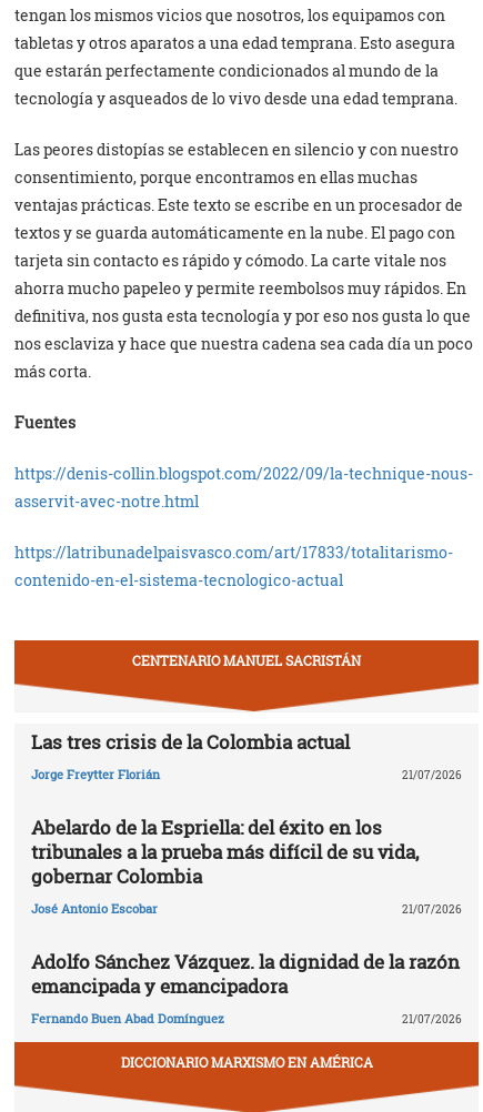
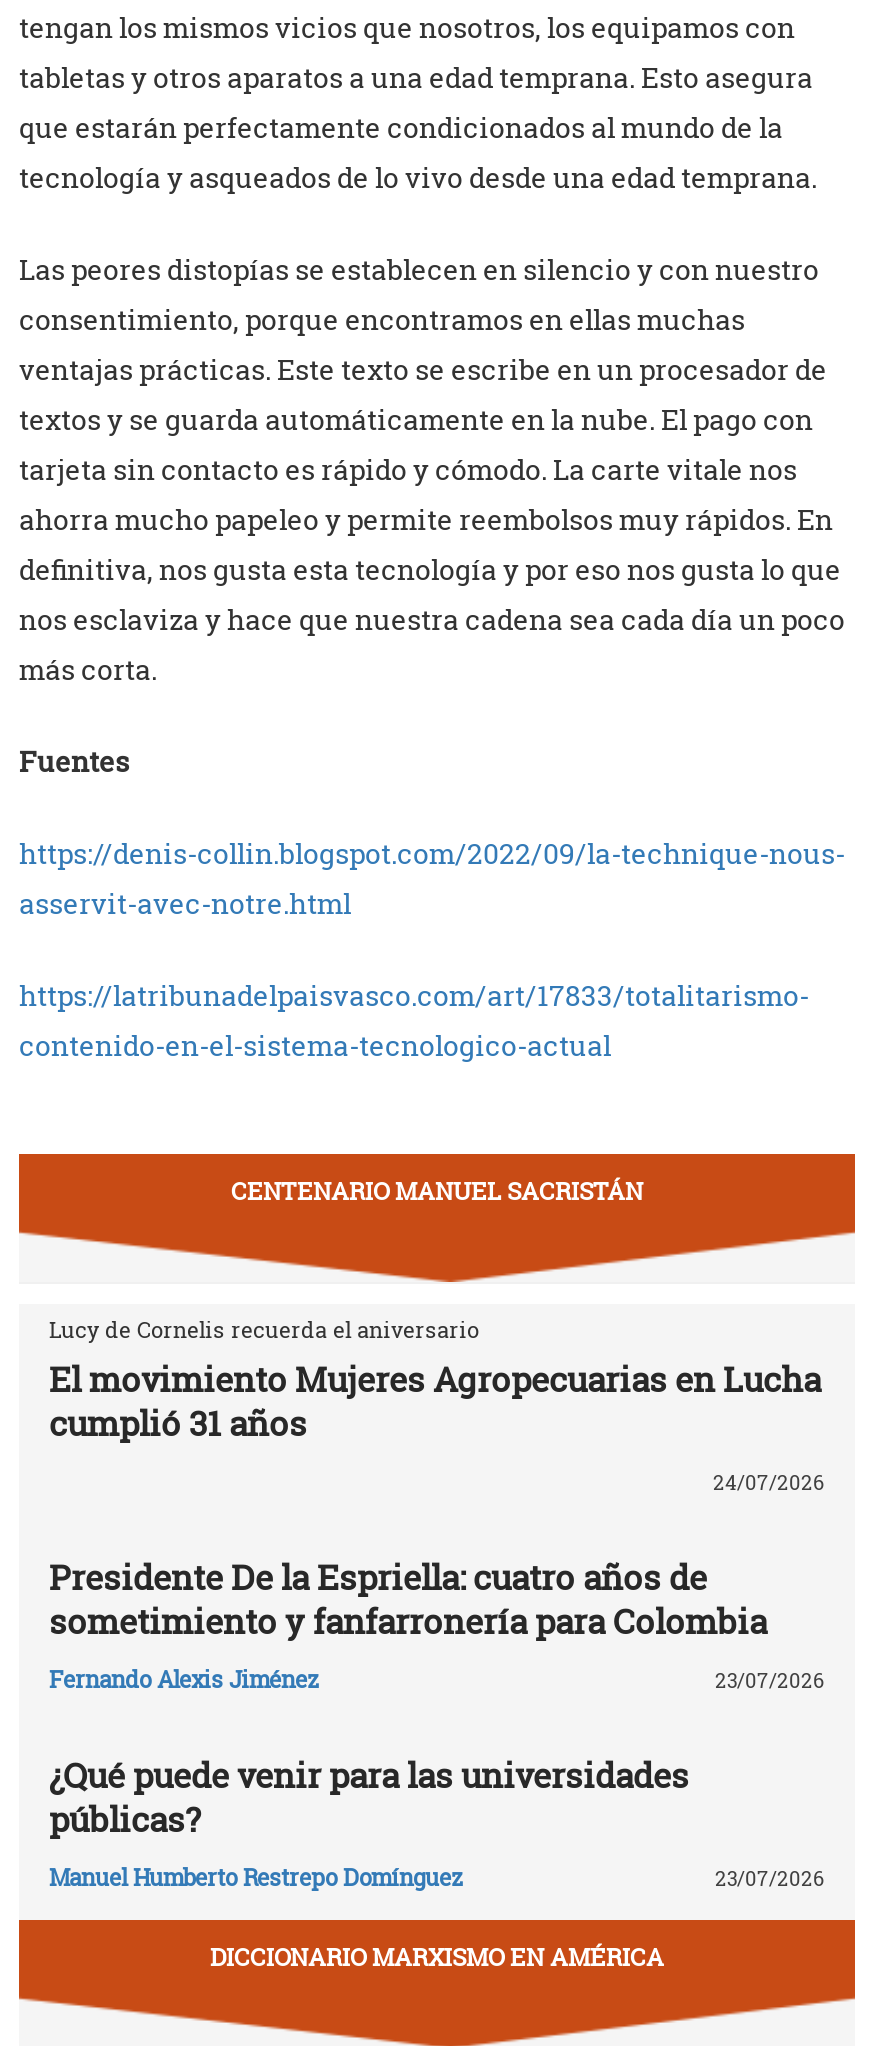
- Las tres crisis de la Colombia actual
+ Lucy de Cornelis recuerda el aniversario
+ El movimiento Mujeres Agropecuarias en Lucha
+ cumplió 31 años

- Jorge Freytter Florián
- 21/07/2026
+ 24/07/2026

- Abelardo de la Espriella: del éxito en los
- tribunales a la prueba más difícil de su vida,
- gobernar Colombia
+ Presidente De la Espriella: cuatro años de
+ sometimiento y fanfarronería para Colombia

- José Antonio Escobar
- 21/07/2026
+ Fernando Alexis Jiménez
+ 23/07/2026

- Adolfo Sánchez Vázquez. la dignidad de la razón
- emancipada y emancipadora
+ ¿Qué puede venir para las universidades
+ públicas?

- Fernando Buen Abad Domínguez
- 21/07/2026
+ Manuel Humberto Restrepo Domínguez
+ 23/07/2026
